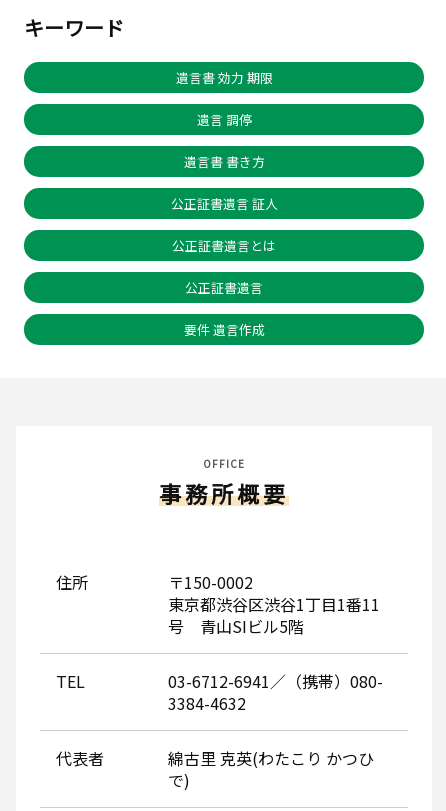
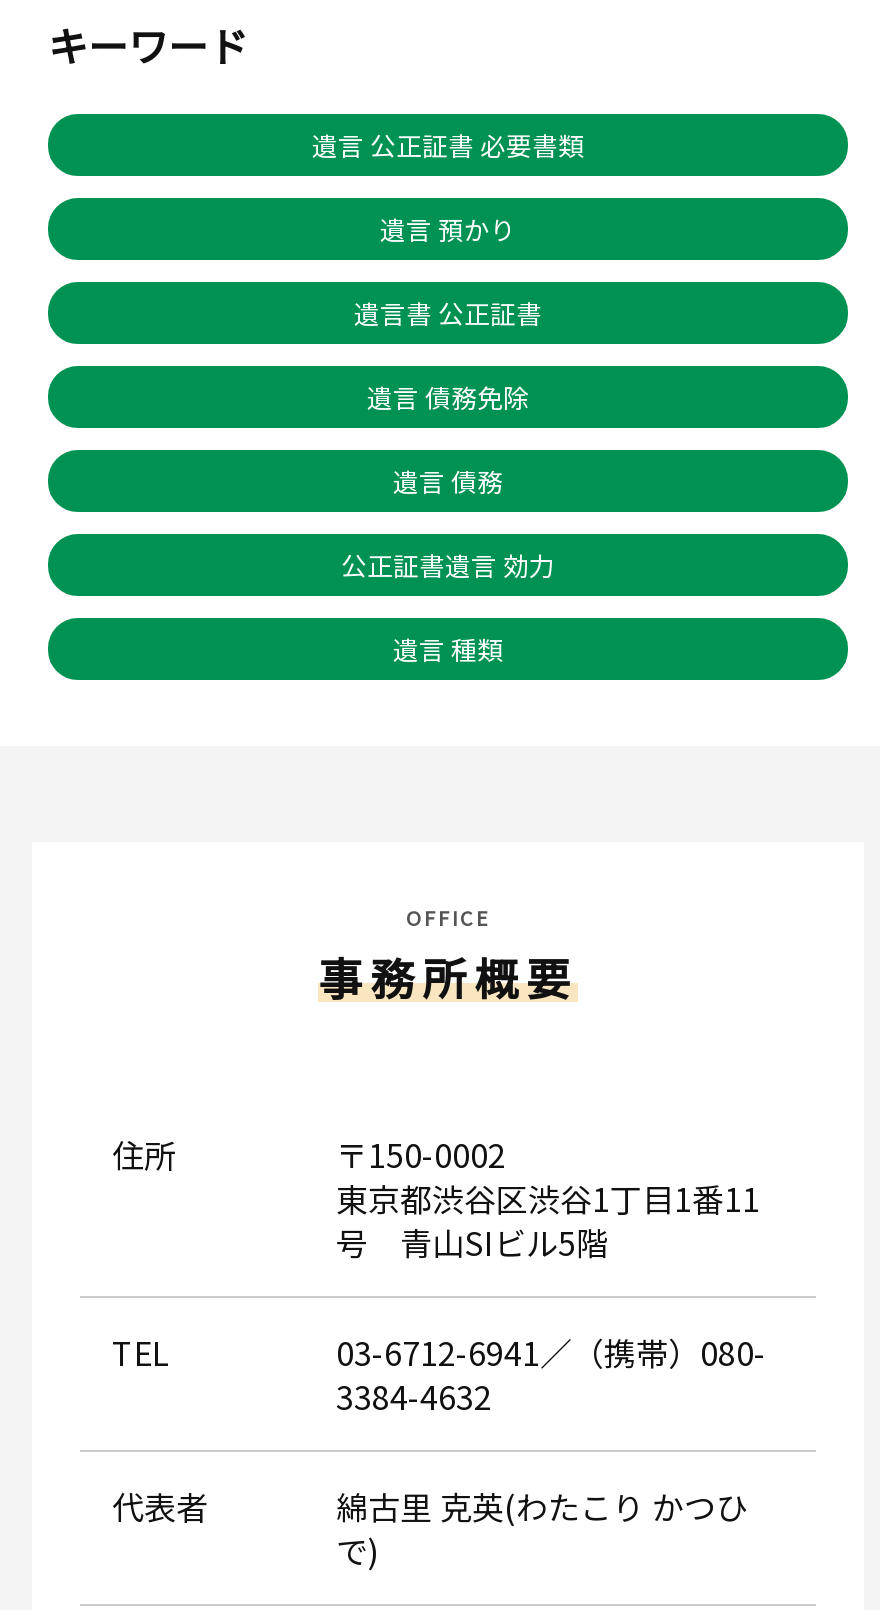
- 遺言書 効力 期限
+ 遺言 公正証書 必要書類

- 遺言 調停
+ 遺言 預かり

- 遺言書 書き方
+ 遺言書 公正証書

- 公正証書遺言 証人
+ 遺言 債務免除

- 公正証書遺言とは
+ 遺言 債務

- 公正証書遺言
+ 公正証書遺言 効力

- 要件 遺言作成
+ 遺言 種類
